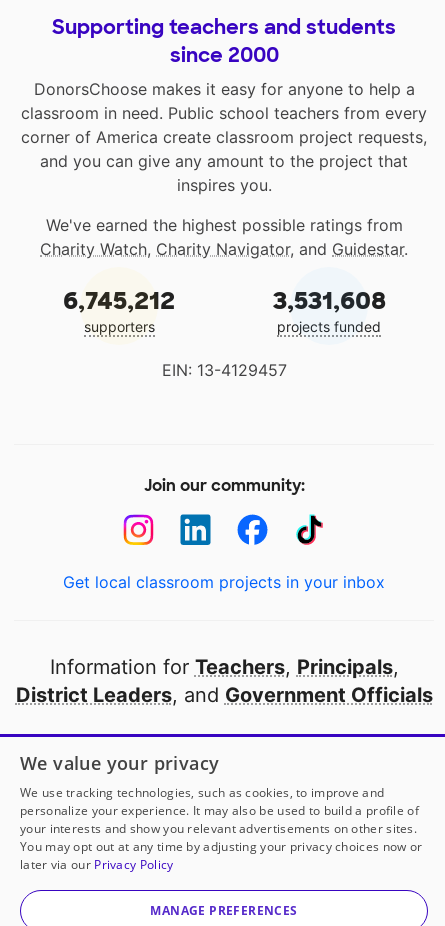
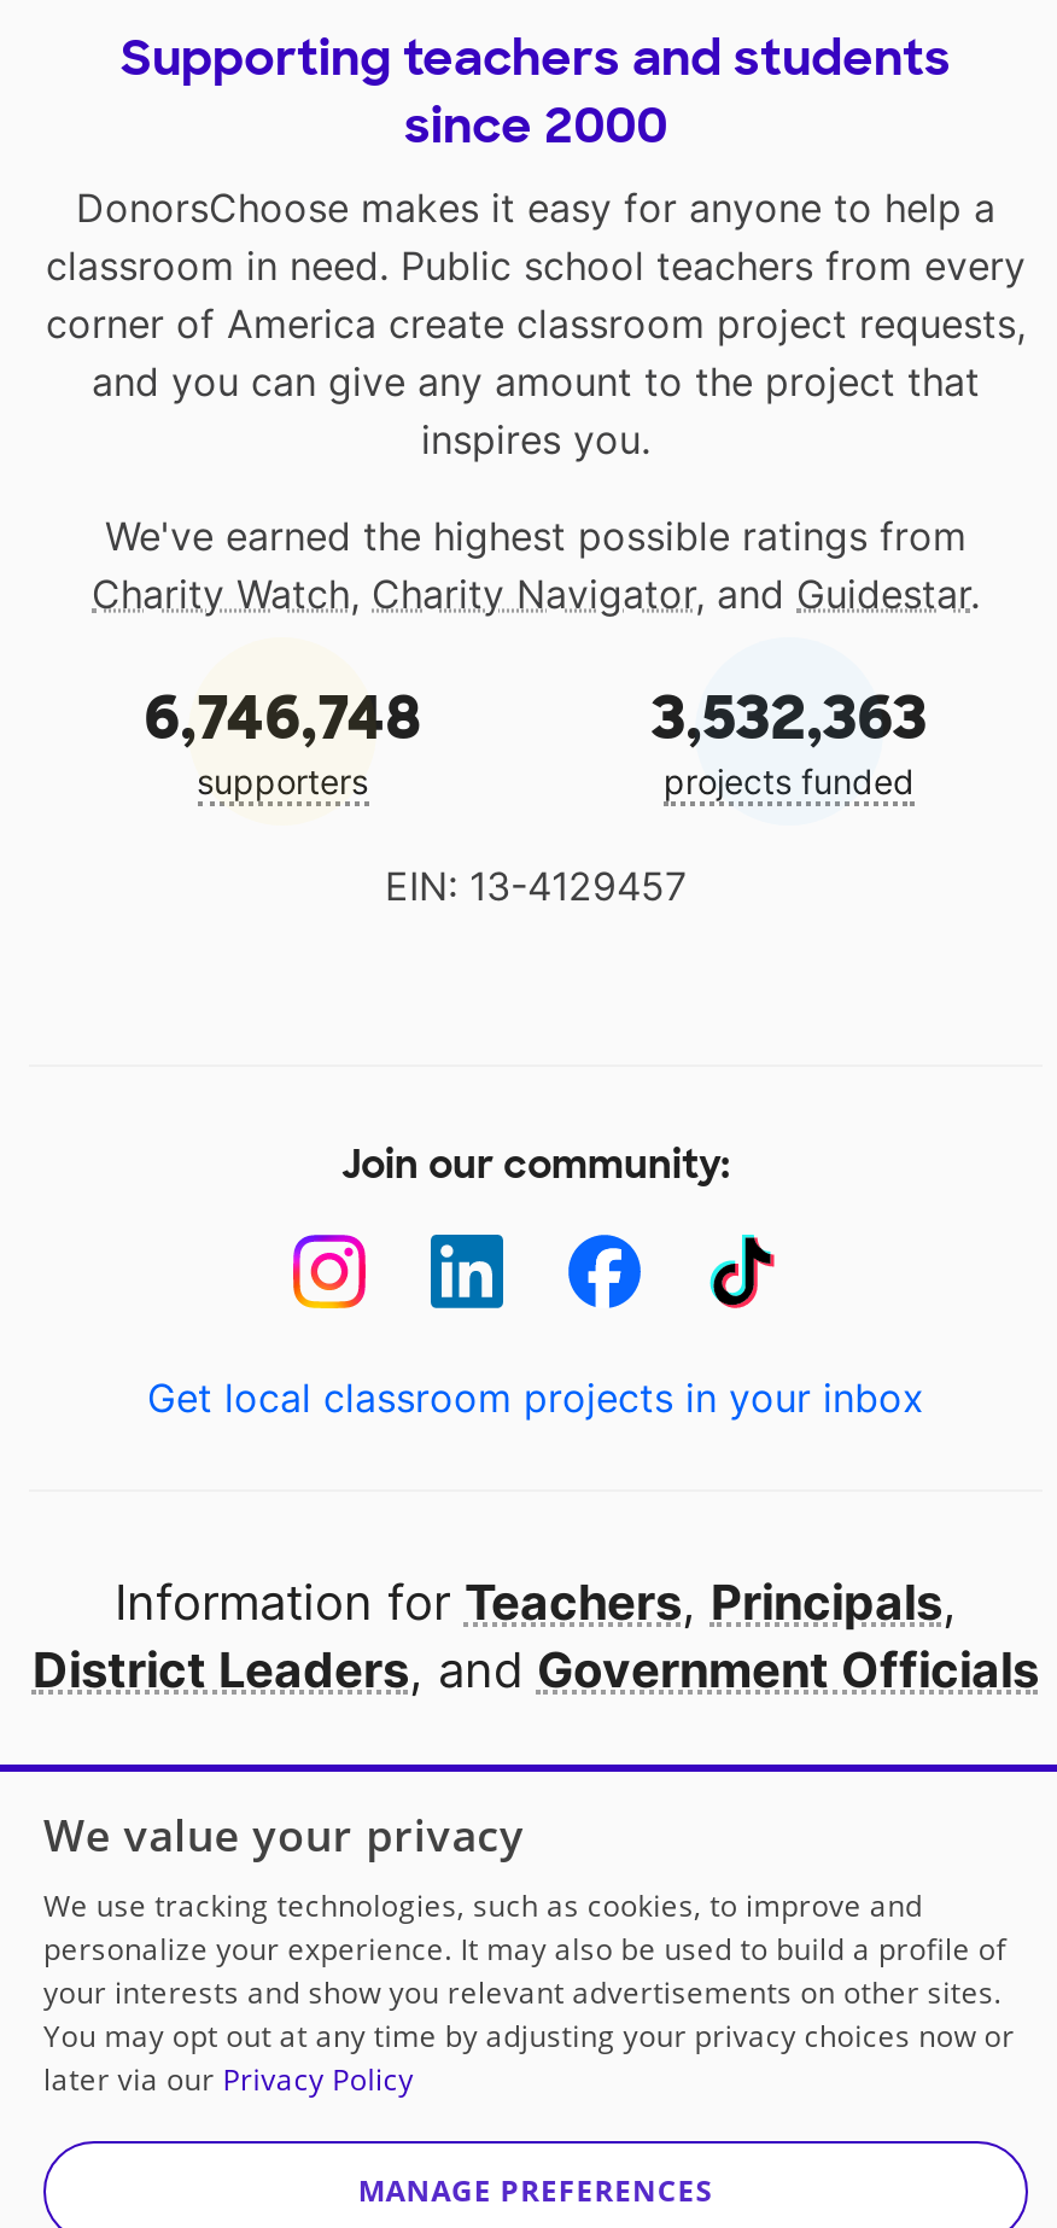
- 6,745,212
+ 6,746,748

- 3,531,608
+ 3,532,363
